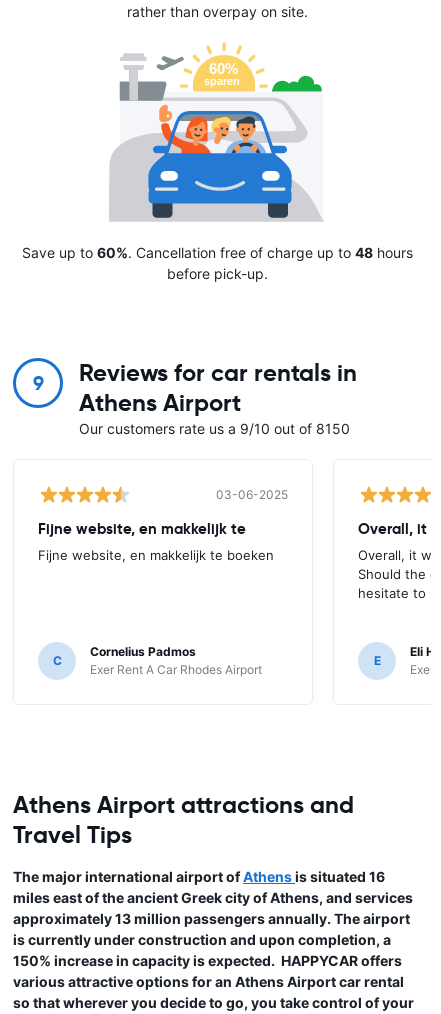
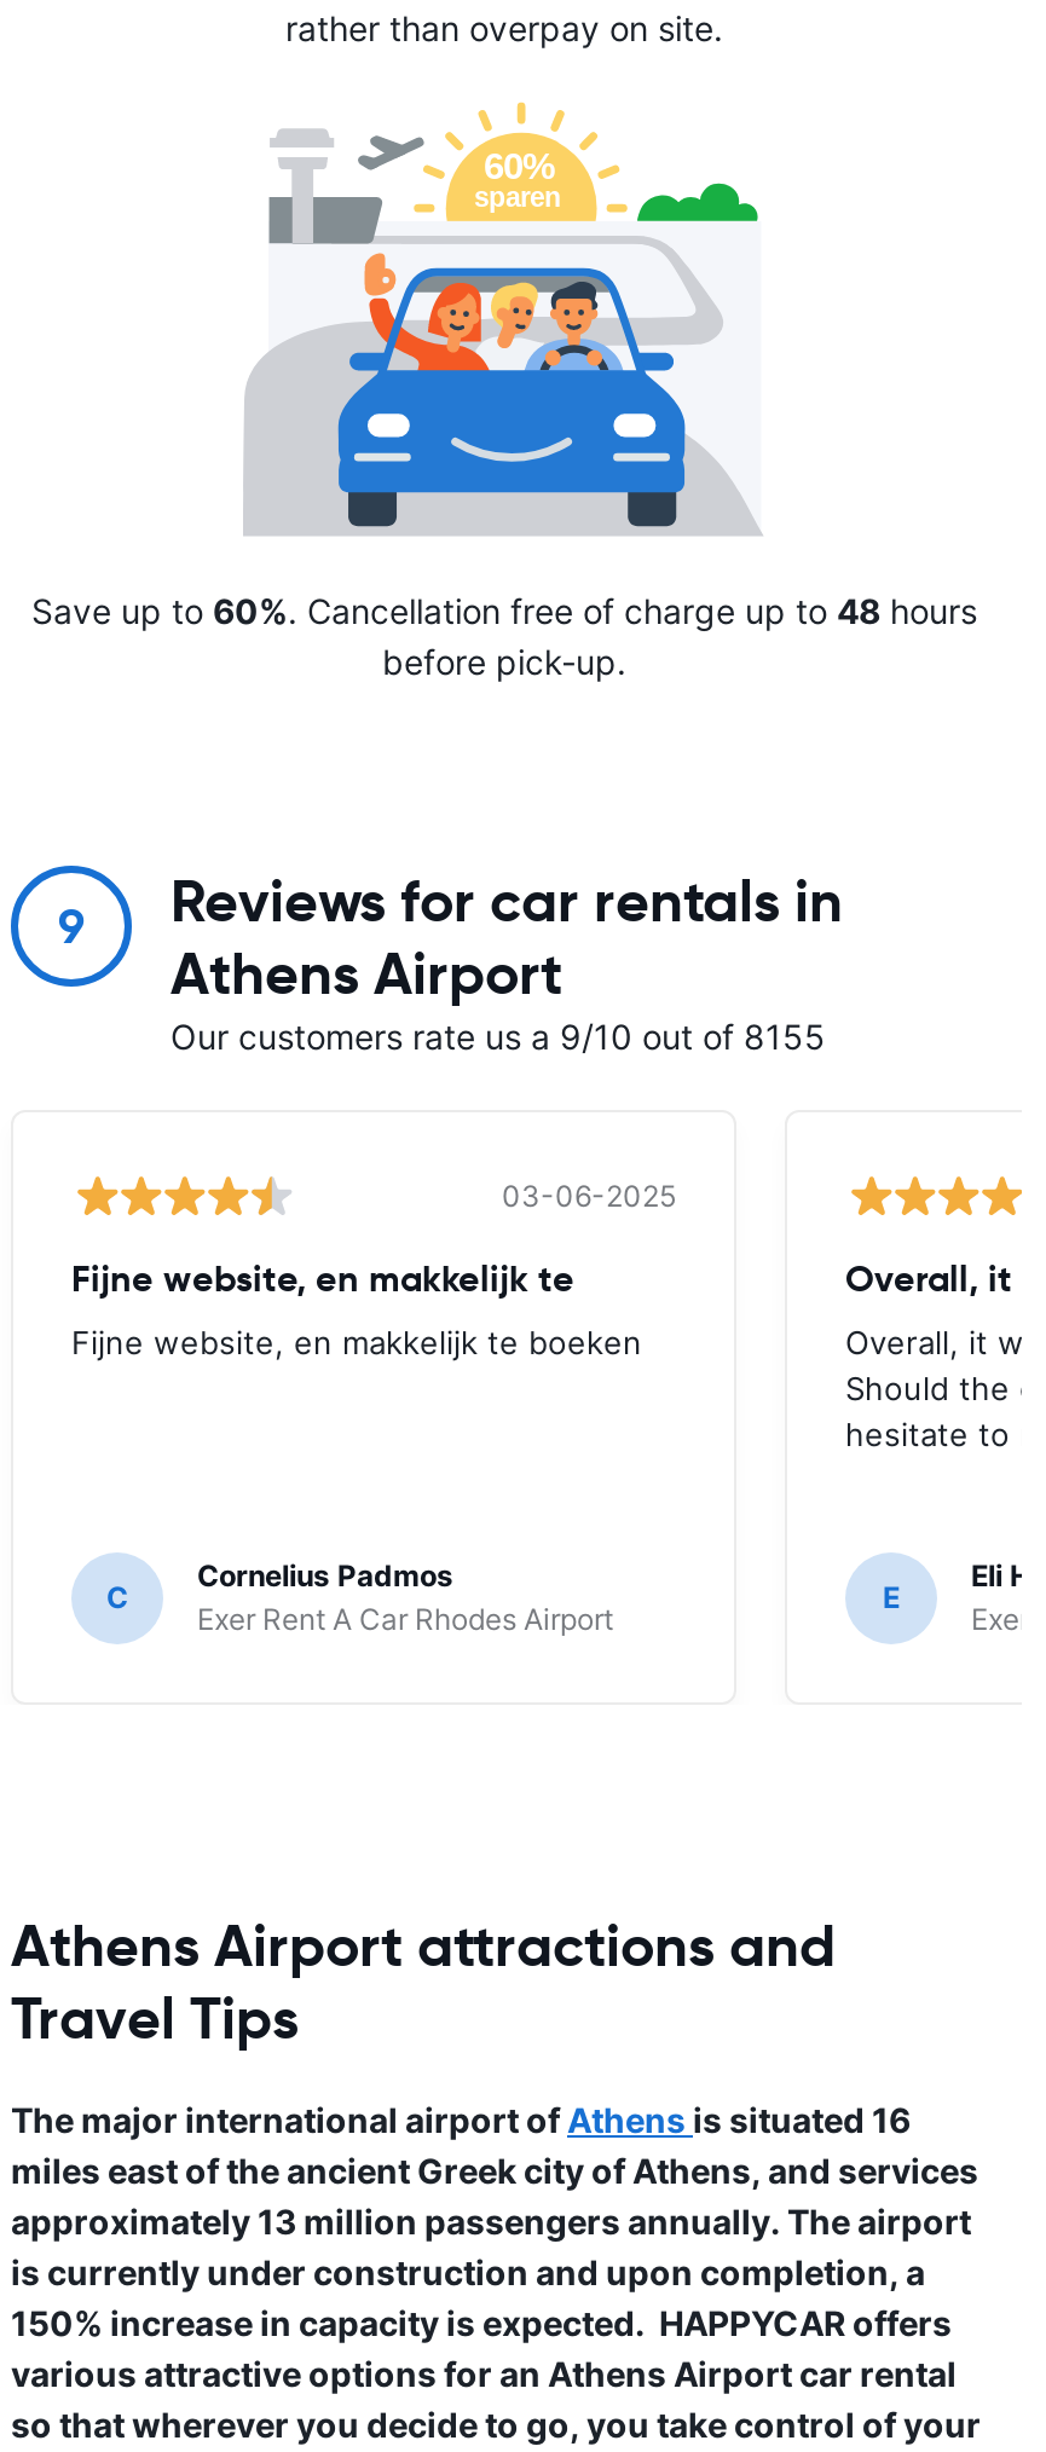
- Our customers rate us a 9/10 out of 8150
+ Our customers rate us a 9/10 out of 8155
